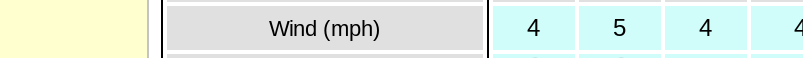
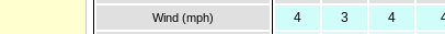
- 5
+ 3
